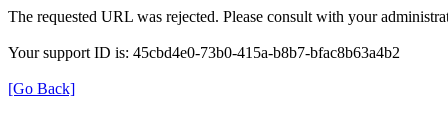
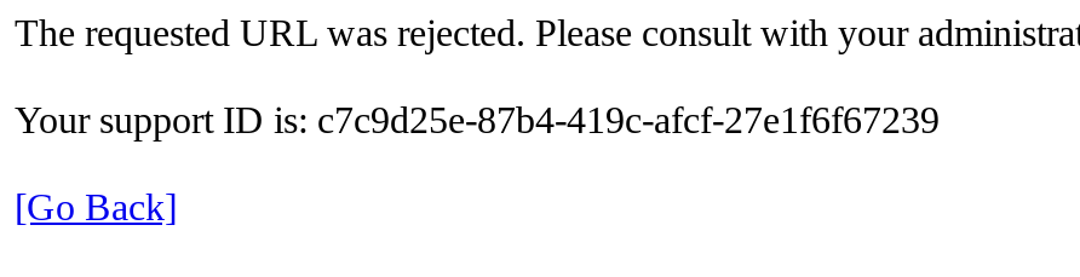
- Your support ID is: 45cbd4e0-73b0-415a-b8b7-bfac8b63a4b2
+ Your support ID is: c7c9d25e-87b4-419c-afcf-27e1f6f67239
